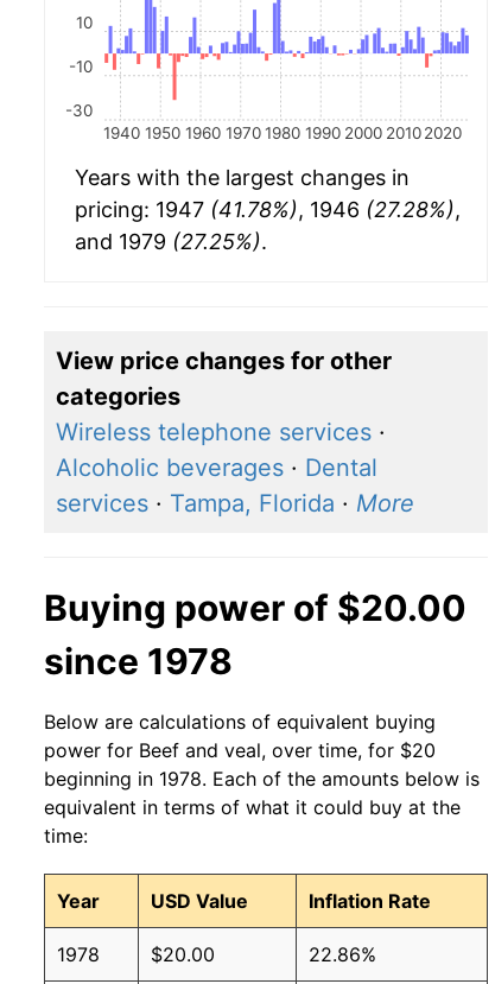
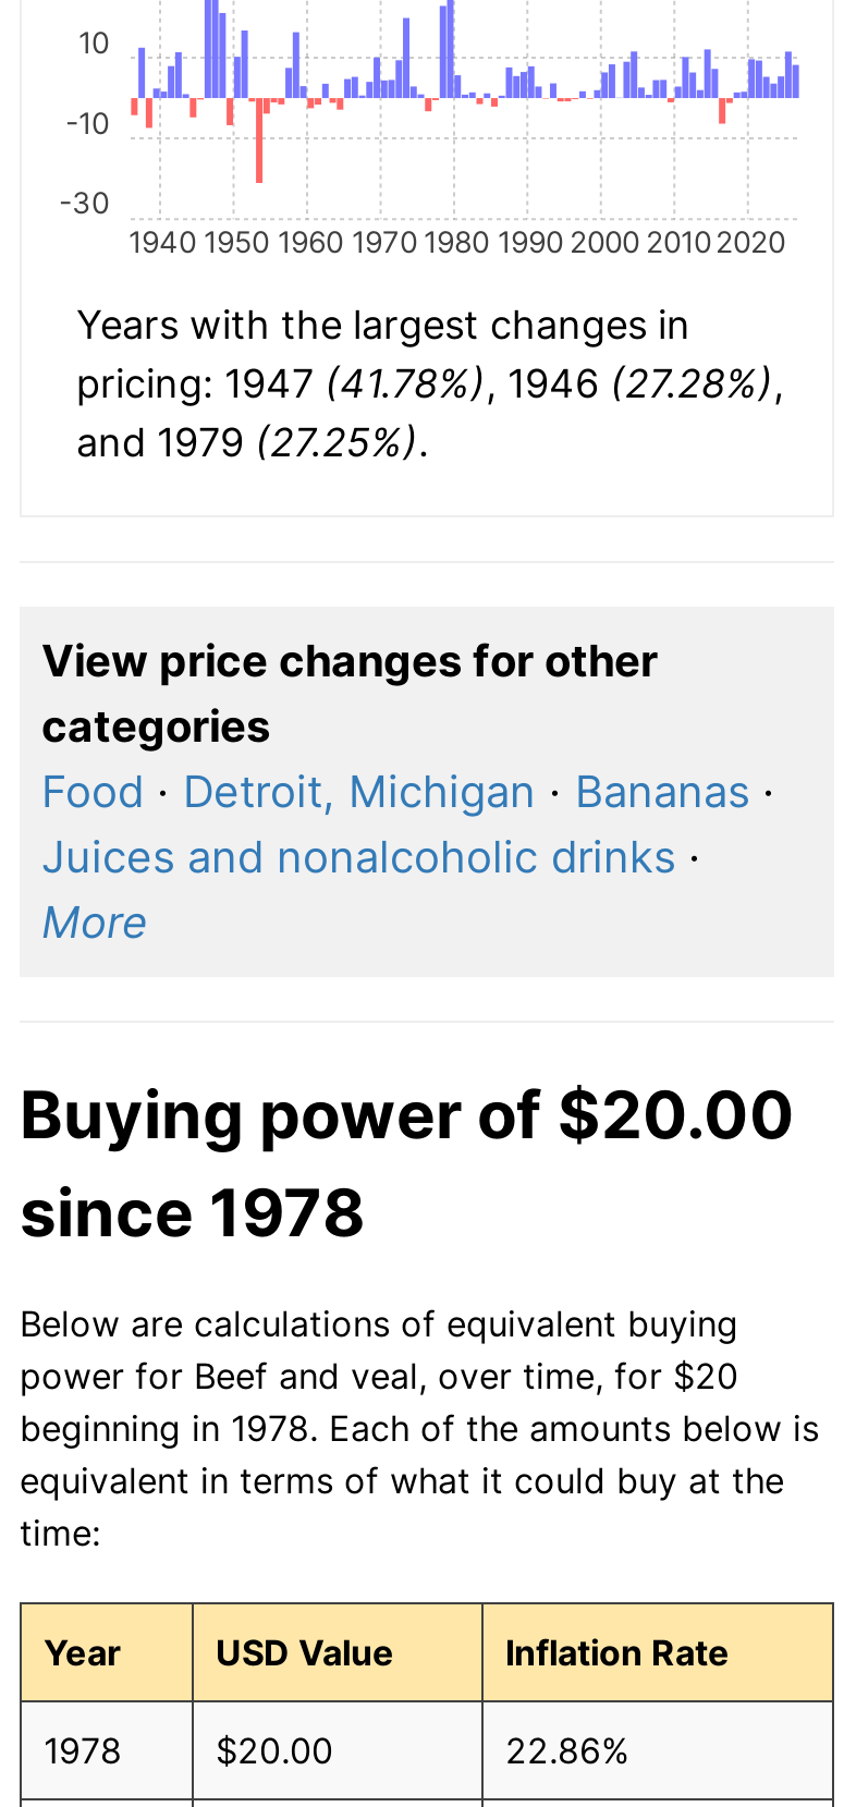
- Wireless telephone services ·
- Alcoholic beverages · Dental
- services · Tampa, Florida · More
+ Food · Detroit, Michigan · Bananas ·
+ Juices and nonalcoholic drinks ·
+ More
